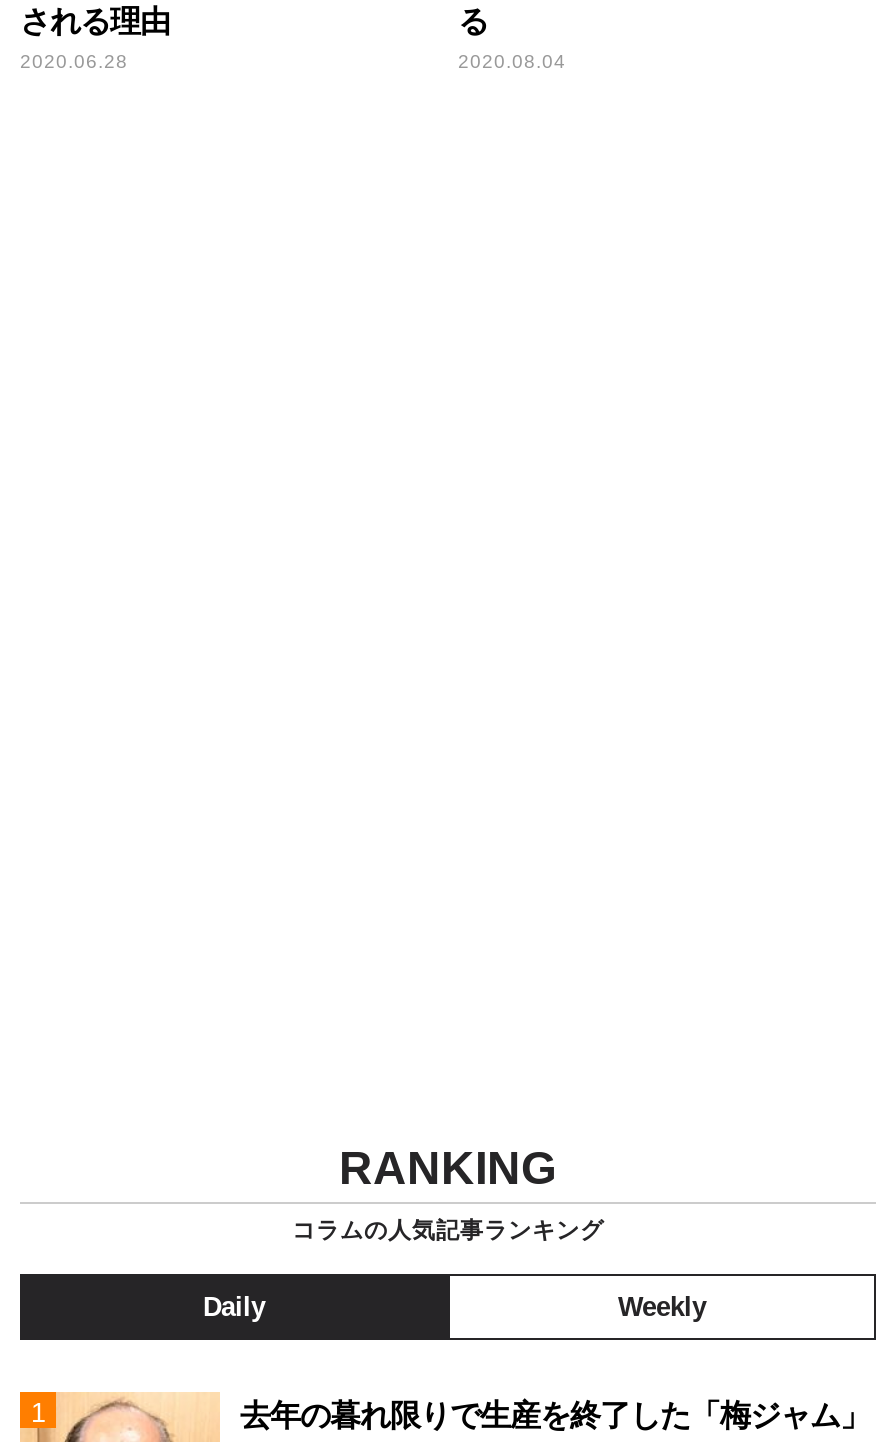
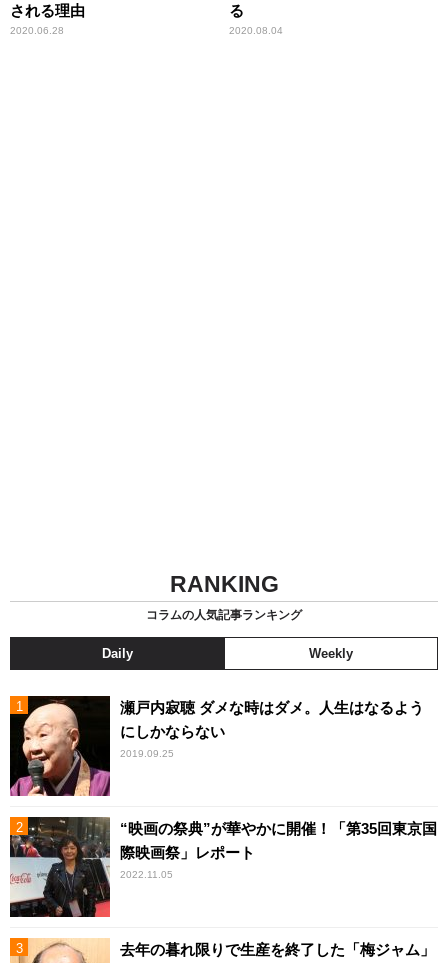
+ [image]
+ 瀬戸内寂聴 ダメな時はダメ。人生はなるよう
+ にしかならない
+ 2019.09.25

+ [image]
+ “映画の祭典”が華やかに開催！「第35回東京国
+ 際映画祭」レポート
+ 2022.11.05
